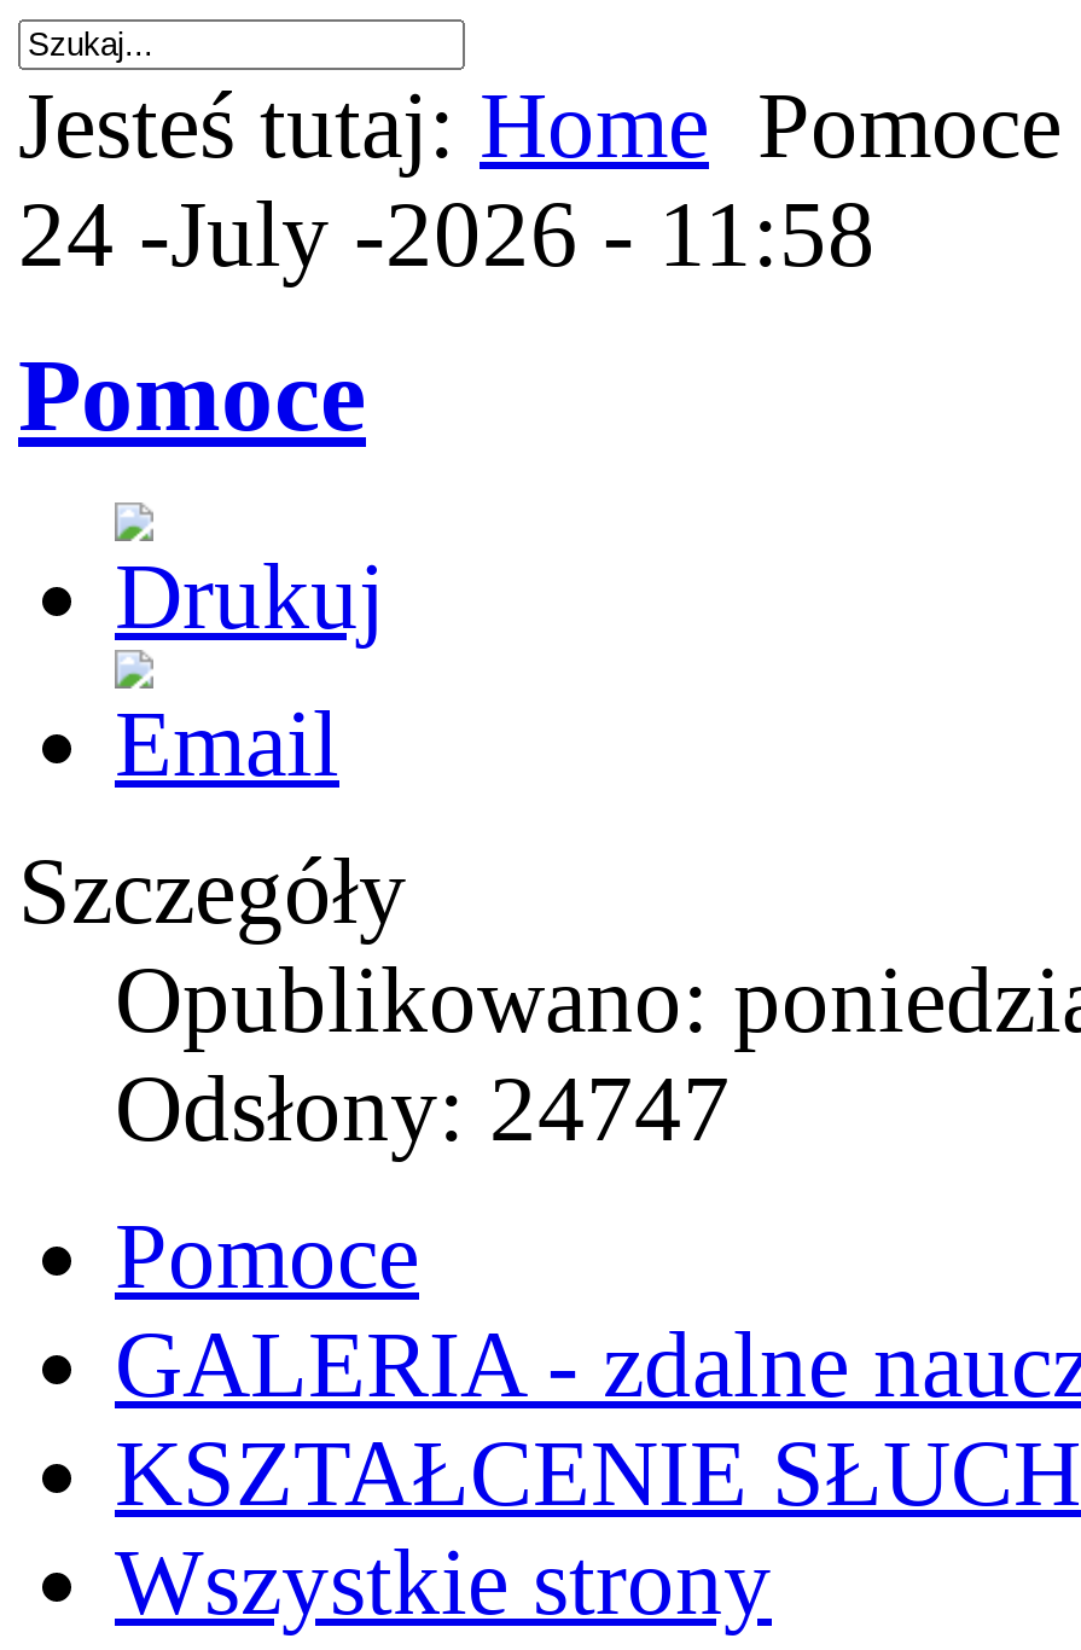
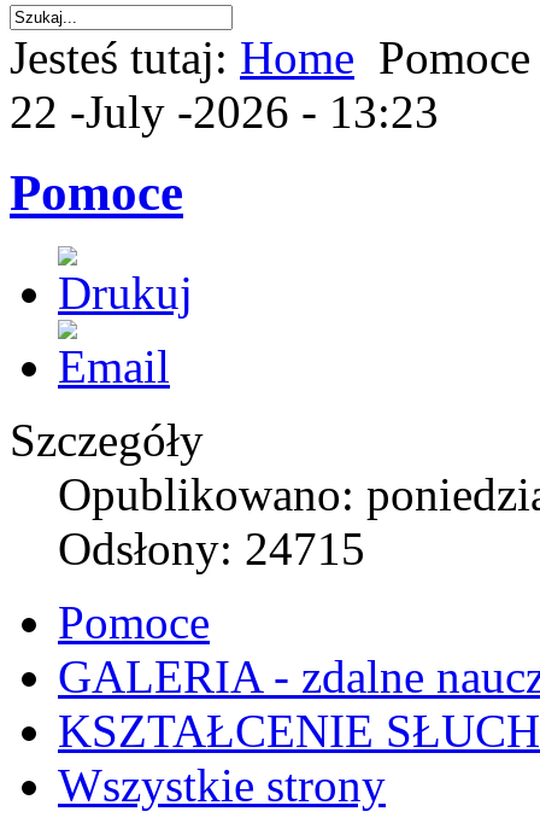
- 24 -July -2026 - 11:58
+ 22 -July -2026 - 13:23

- Odsłony: 24747
+ Odsłony: 24715
